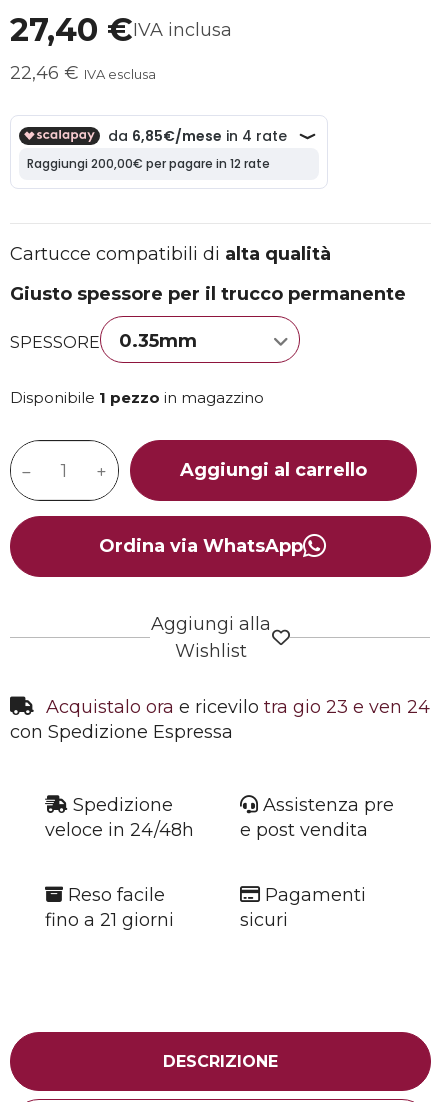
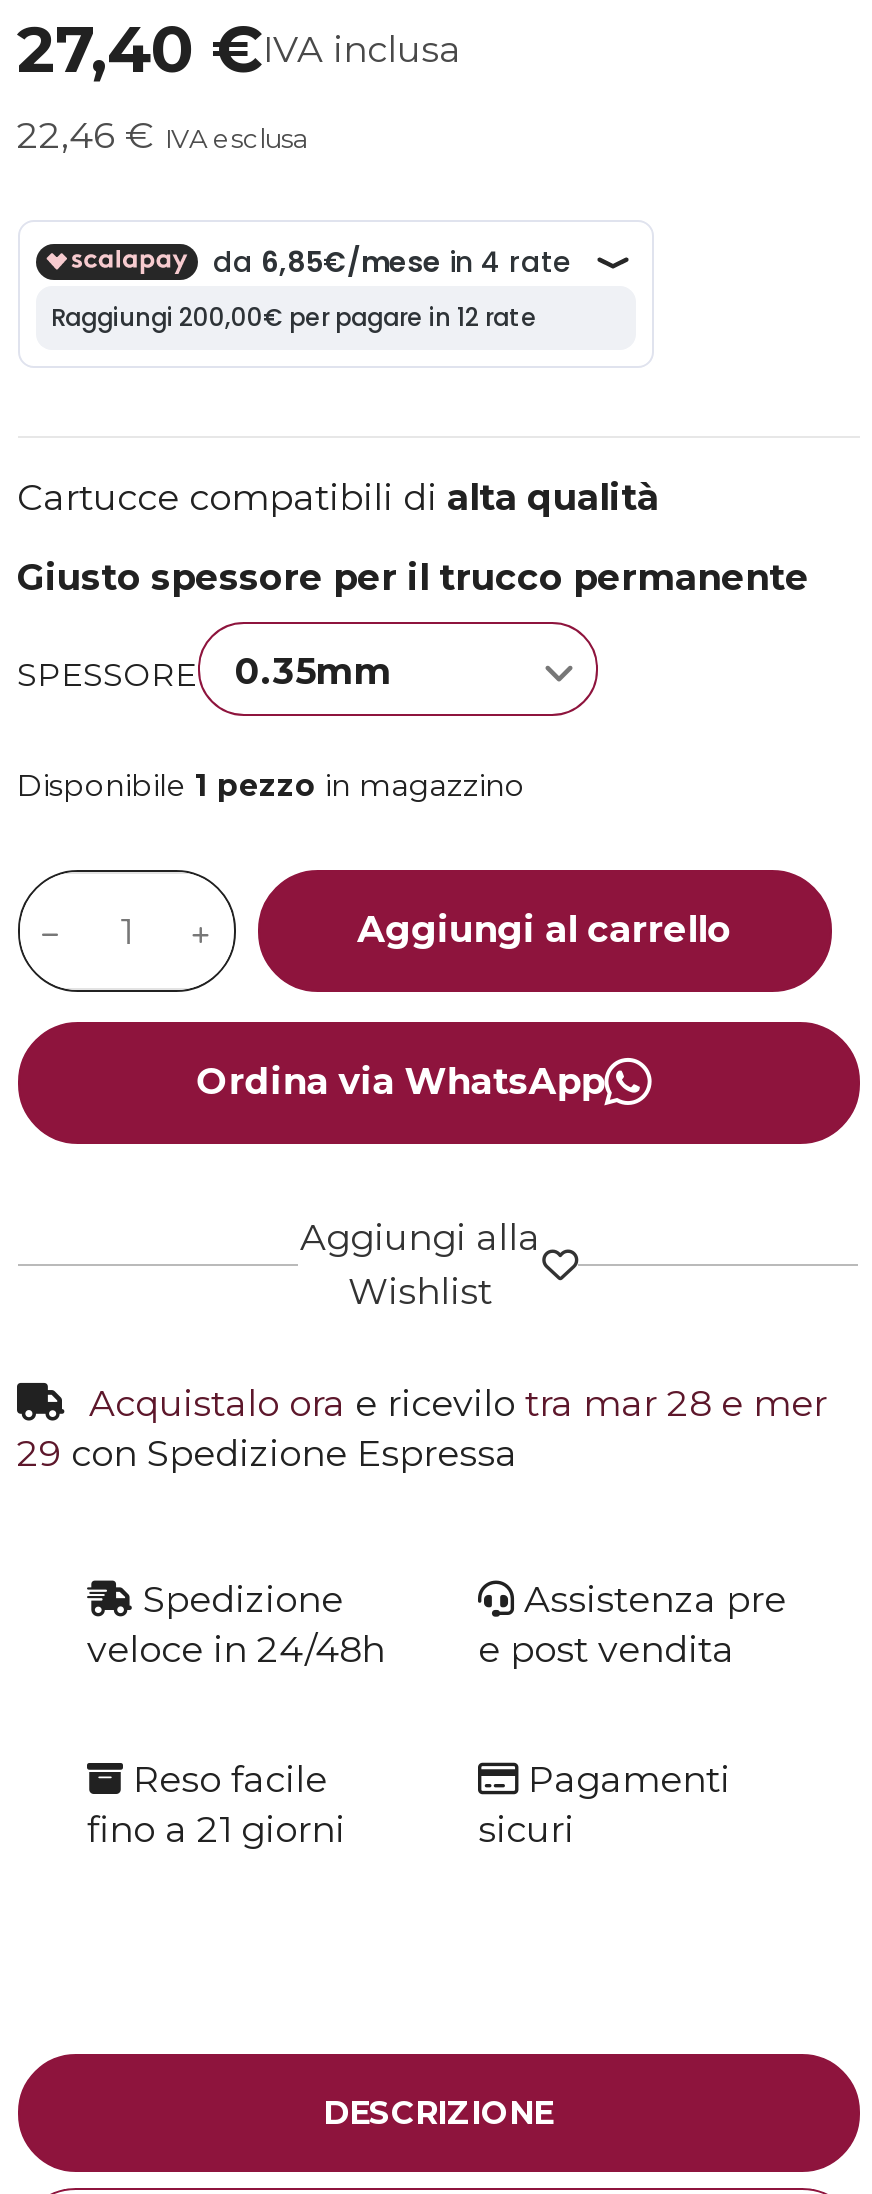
- Acquistalo ora e ricevilo tra gio 23 e ven 24
- con Spedizione Espressa
+ Acquistalo ora e ricevilo tra mar 28 e mer
+ 29 con Spedizione Espressa
